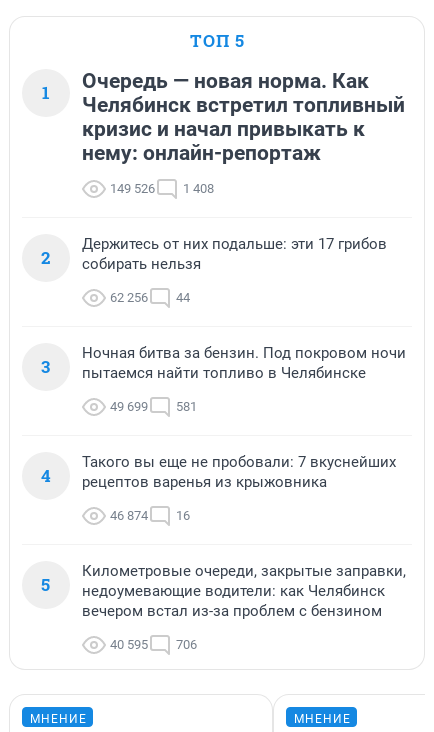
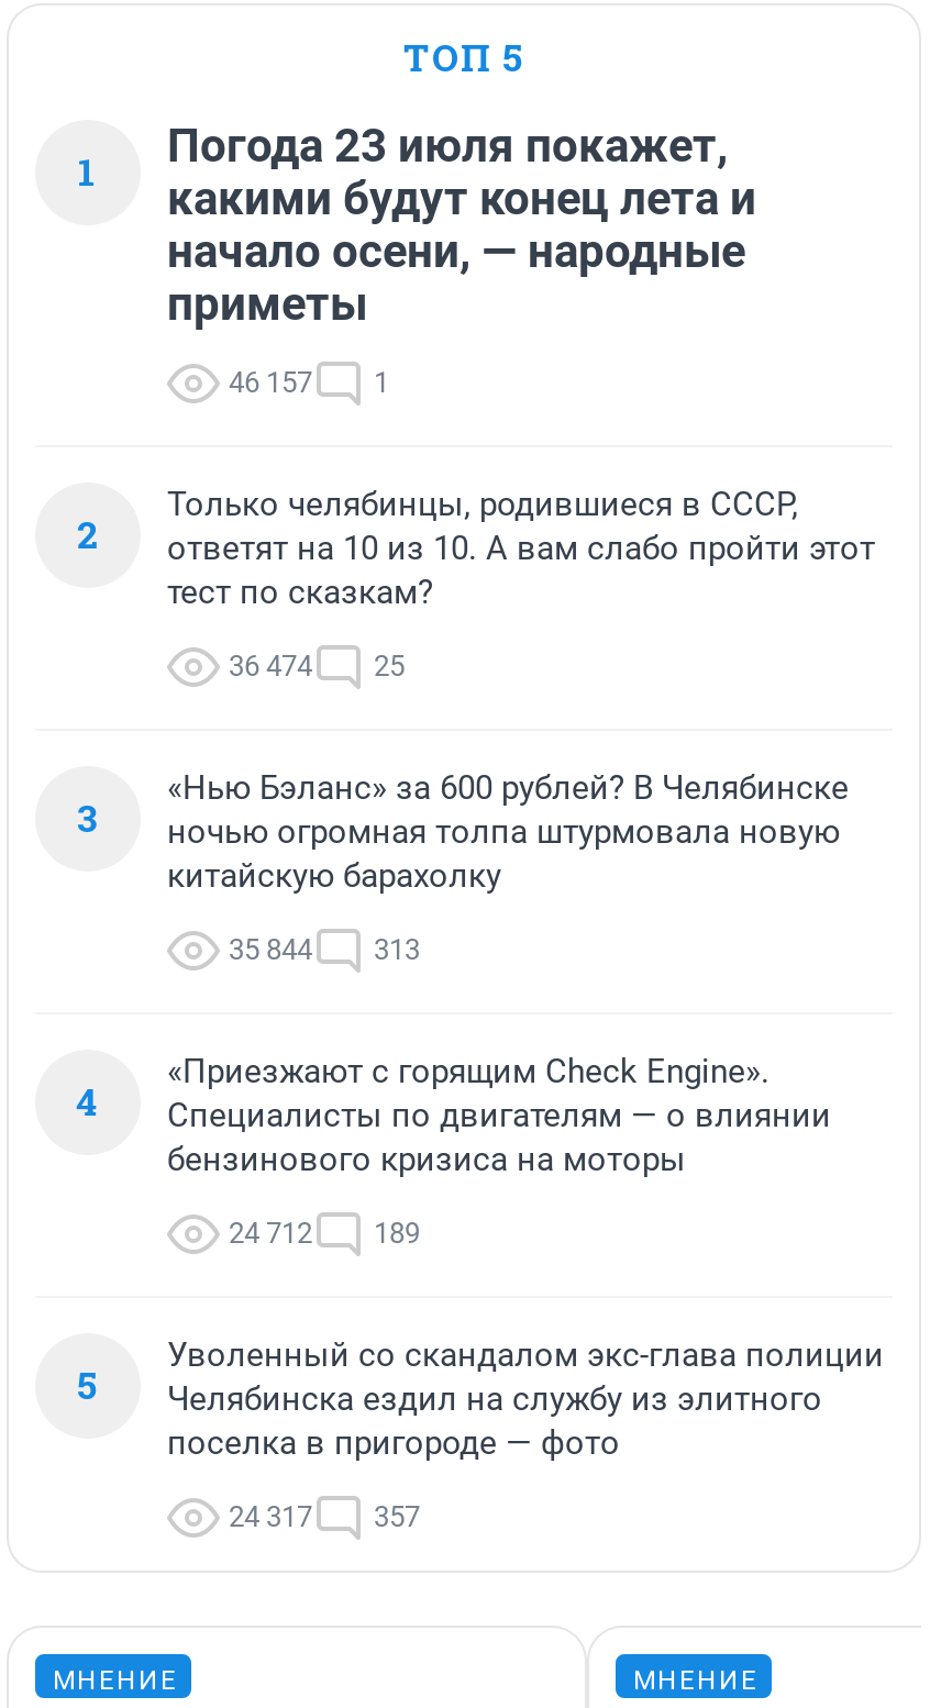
- Очередь — новая норма. Как
- Челябинск встретил топливный
- кризис и начал привыкать к
- нему: онлайн-репортаж
+ Погода 23 июля покажет,
+ какими будут конец лета и
+ начало осени, — народные
+ приметы

- 149 526
- 1 408
+ 46 157
+ 1

- Держитесь от них подальше: эти 17 грибов
- собирать нельзя
+ Только челябинцы, родившиеся в СССР,
+ ответят на 10 из 10. А вам слабо пройти этот
+ тест по сказкам?

- 62 256
- 44
+ 36 474
+ 25

- Ночная битва за бензин. Под покровом ночи
- пытаемся найти топливо в Челябинске
+ «Нью Бэланс» за 600 рублей? В Челябинске
+ ночью огромная толпа штурмовала новую
+ китайскую барахолку

- 49 699
- 581
+ 35 844
+ 313

- Такого вы еще не пробовали: 7 вкуснейших
- рецептов варенья из крыжовника
+ «Приезжают с горящим Check Engine».
+ Специалисты по двигателям — о влиянии
+ бензинового кризиса на моторы

- 46 874
- 16
+ 24 712
+ 189

- Километровые очереди, закрытые заправки,
- недоумевающие водители: как Челябинск
- вечером встал из-за проблем с бензином
+ Уволенный со скандалом экс-глава полиции
+ Челябинска ездил на службу из элитного
+ поселка в пригороде — фото

- 40 595
- 706
+ 24 317
+ 357
